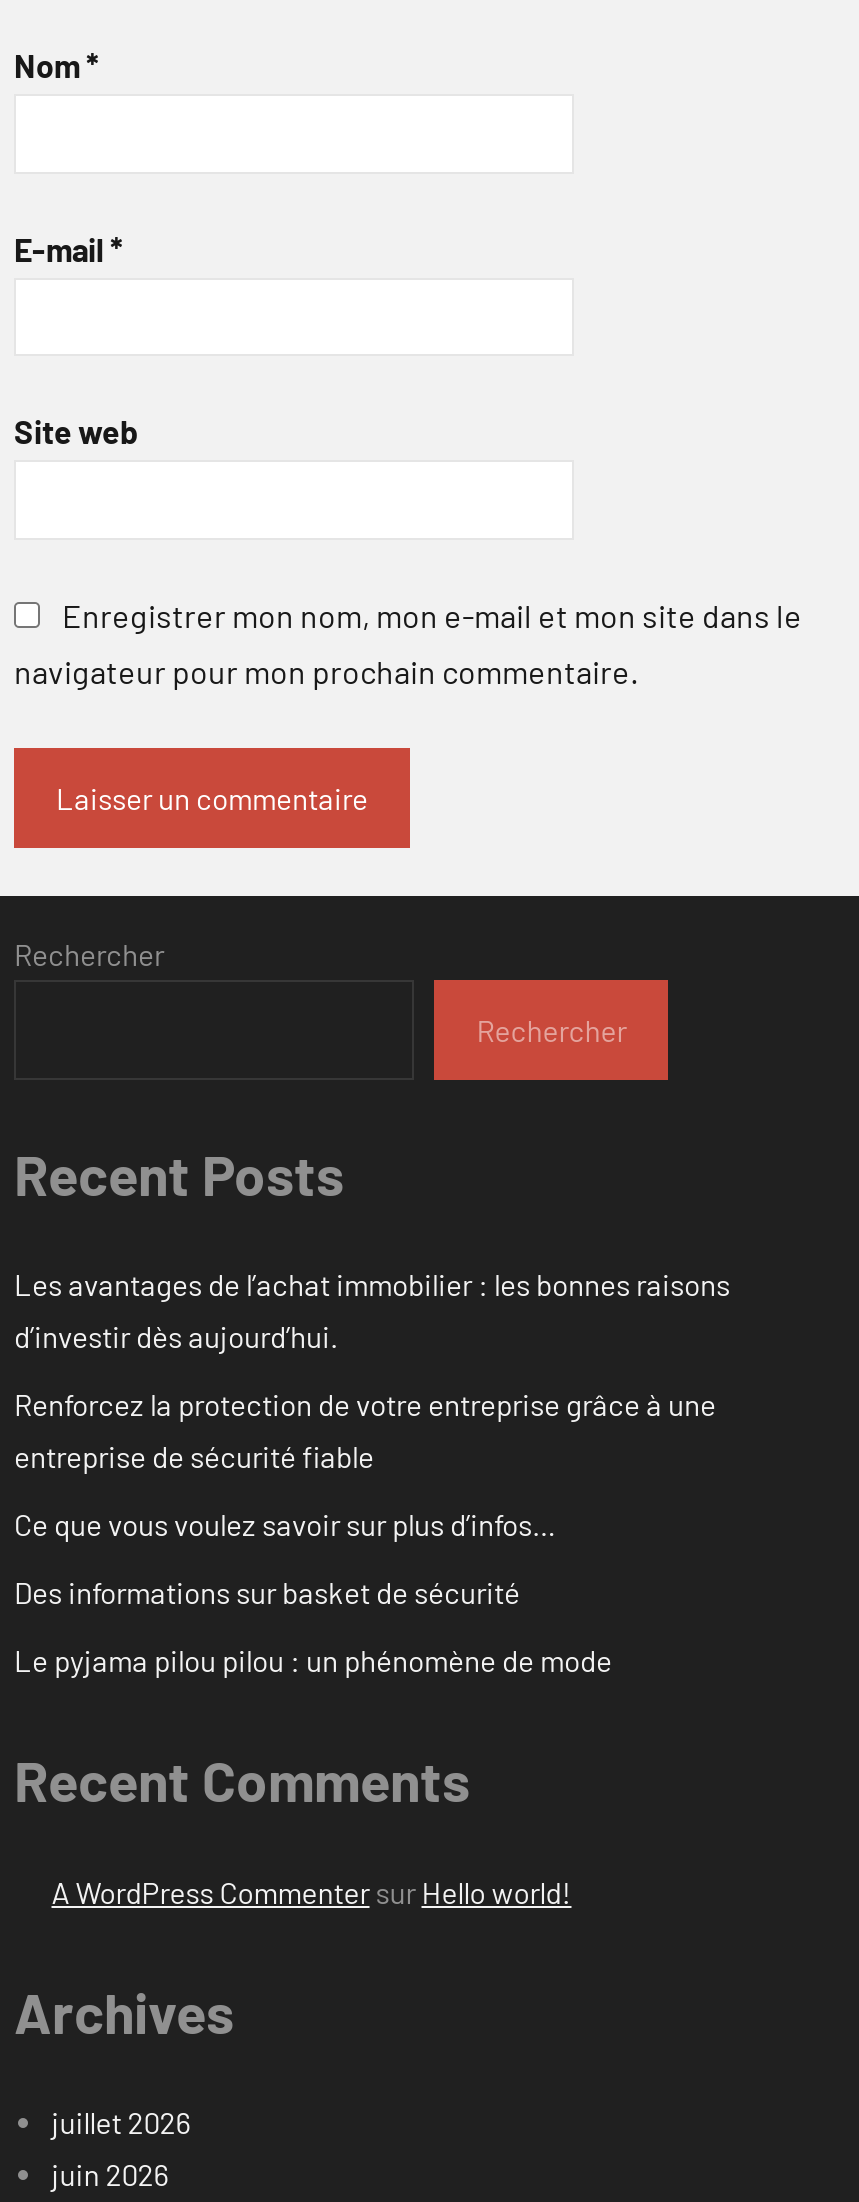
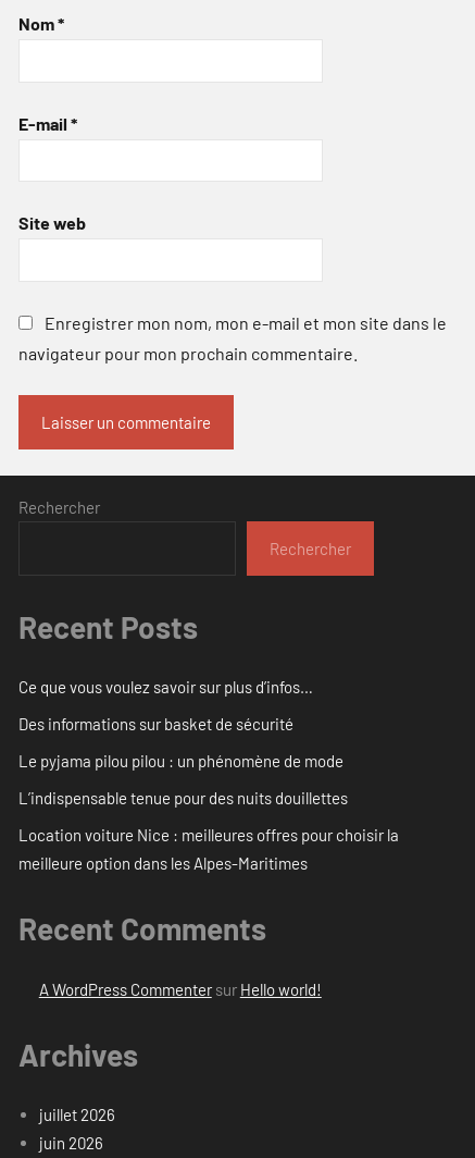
- Les avantages de l’achat immobilier : les bonnes raisons
- d’investir dès aujourd’hui.
- Renforcez la protection de votre entreprise grâce à une
- entreprise de sécurité fiable

moved up: Ce que vous voulez savoir sur plus d’infos… | Des informations sur basket de sécurité | Le pyjama pilou pilou : un phénomène de mode

+ L’indispensable tenue pour des nuits douillettes
+ Location voiture Nice : meilleures offres pour choisir la
+ meilleure option dans les Alpes-Maritimes
